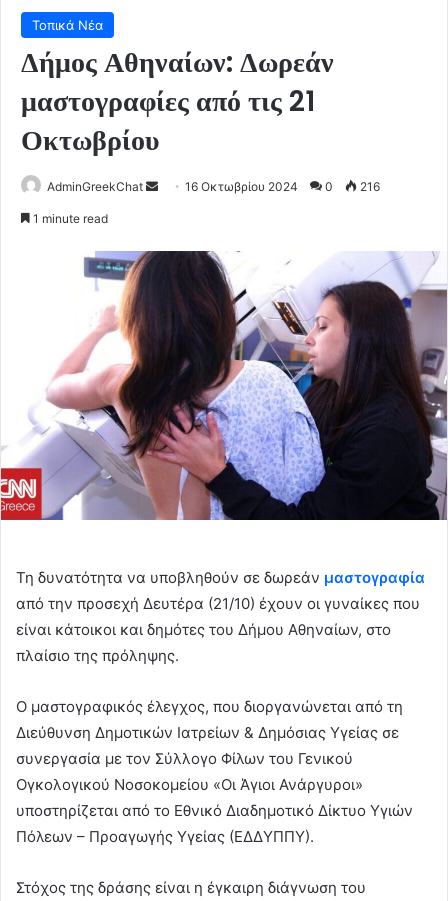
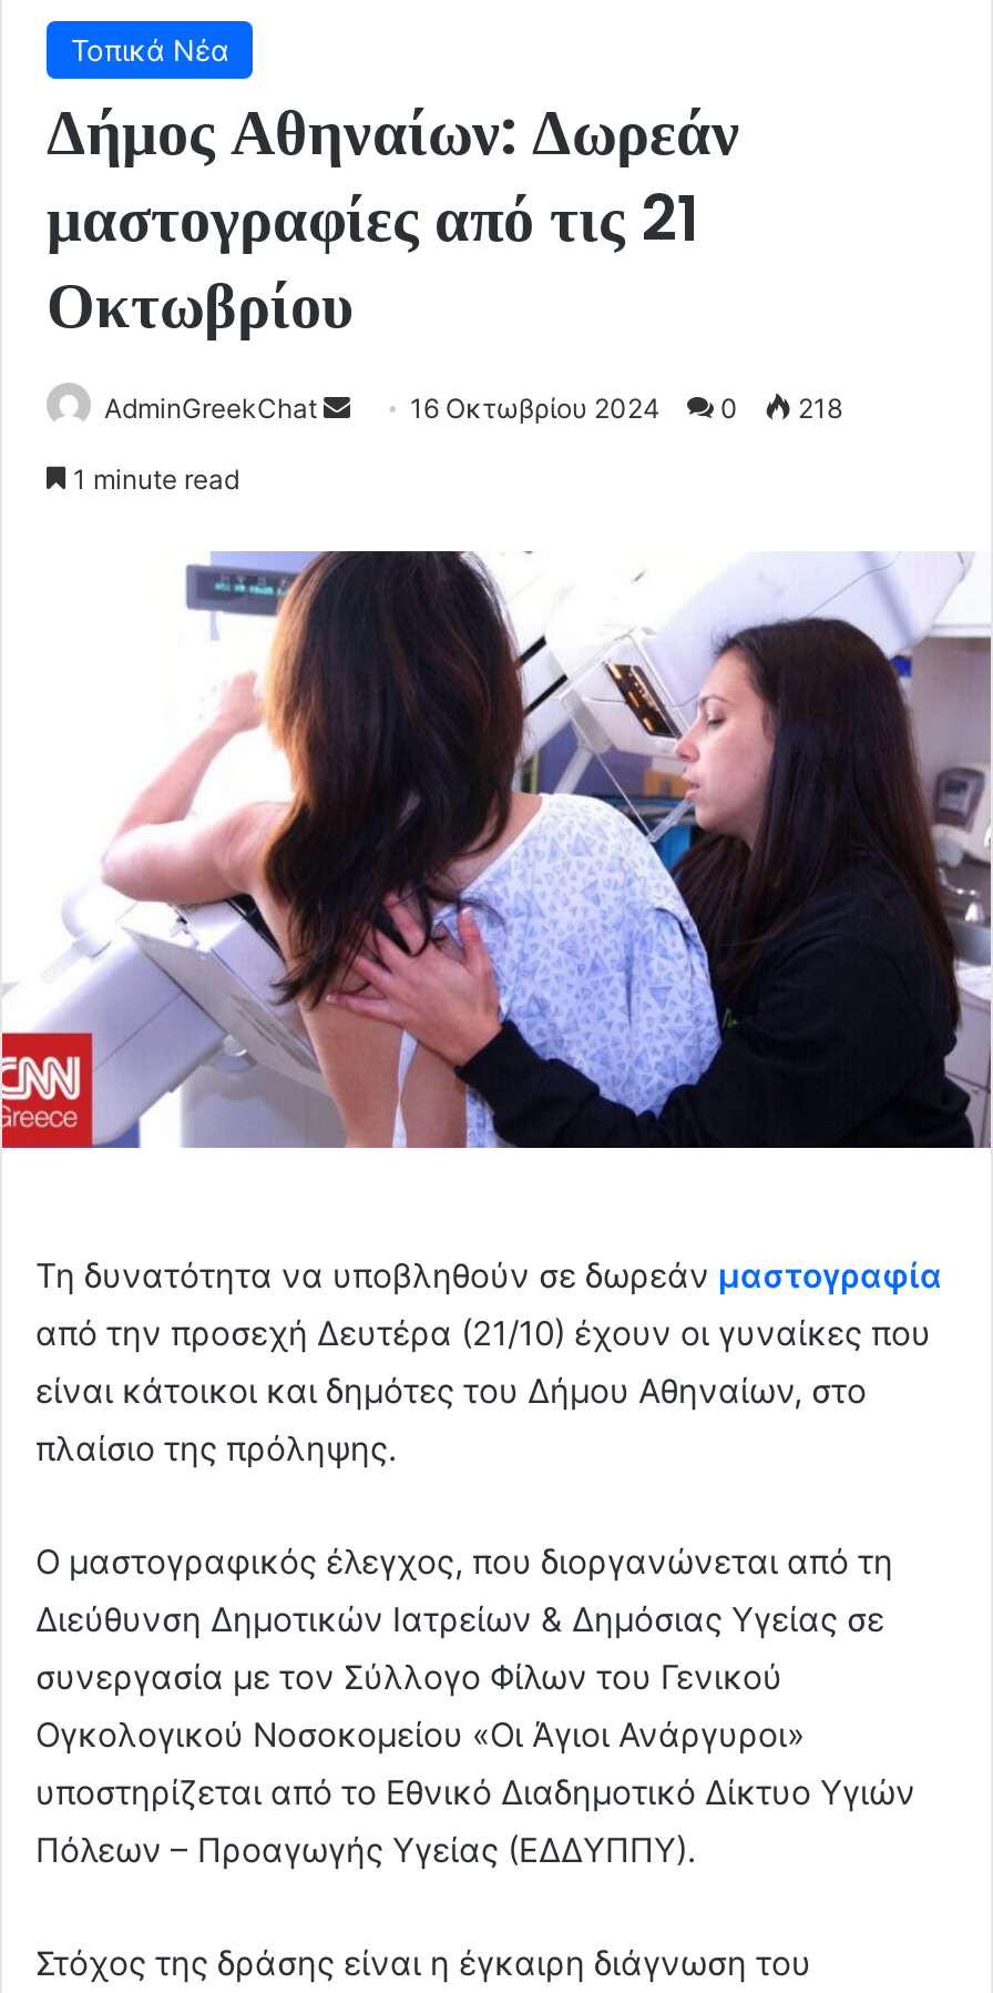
- 216
+ 218
